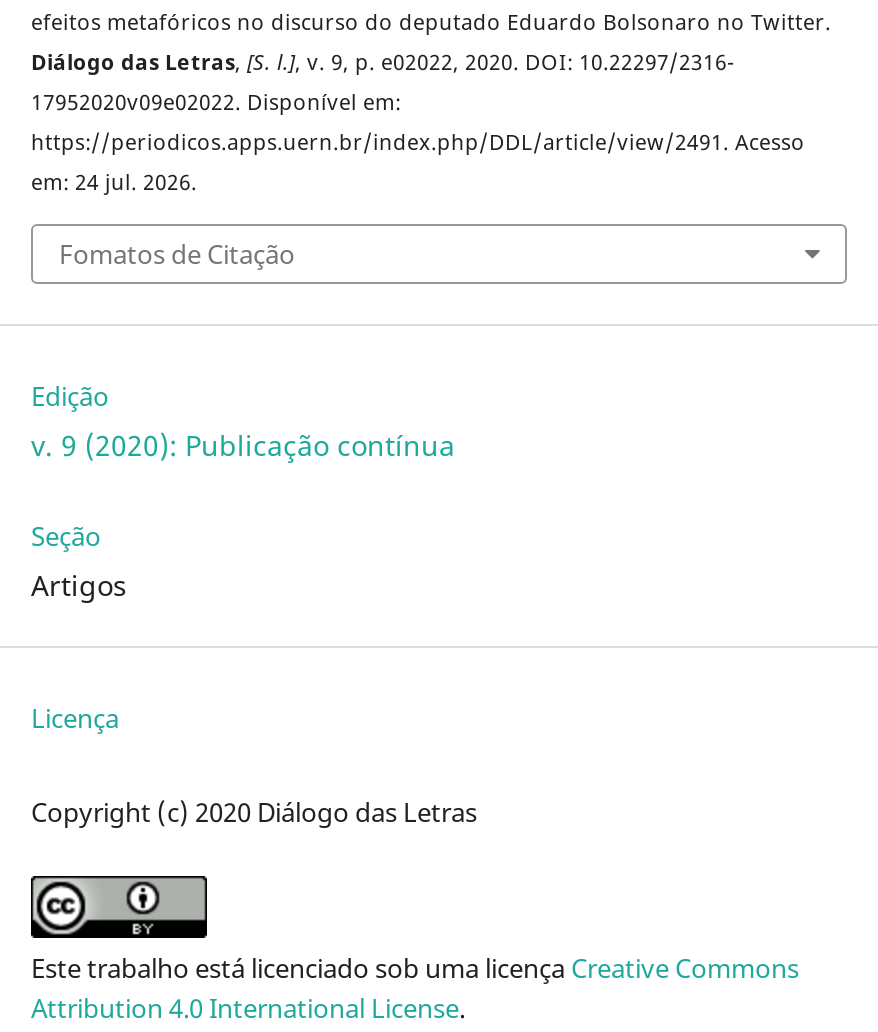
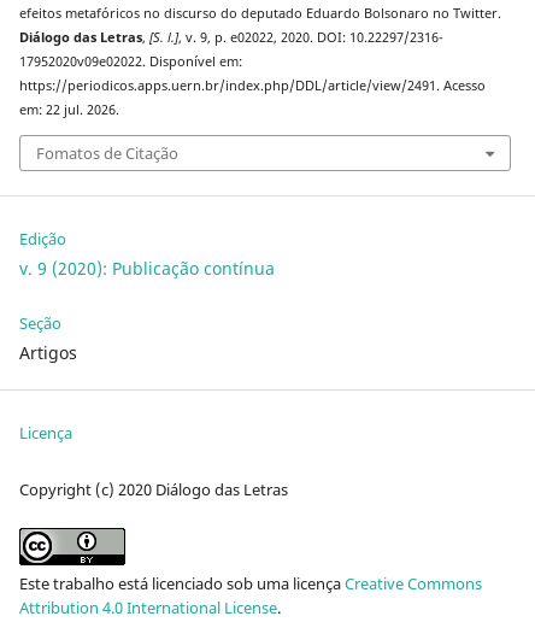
- em: 24 jul. 2026.
+ em: 22 jul. 2026.
